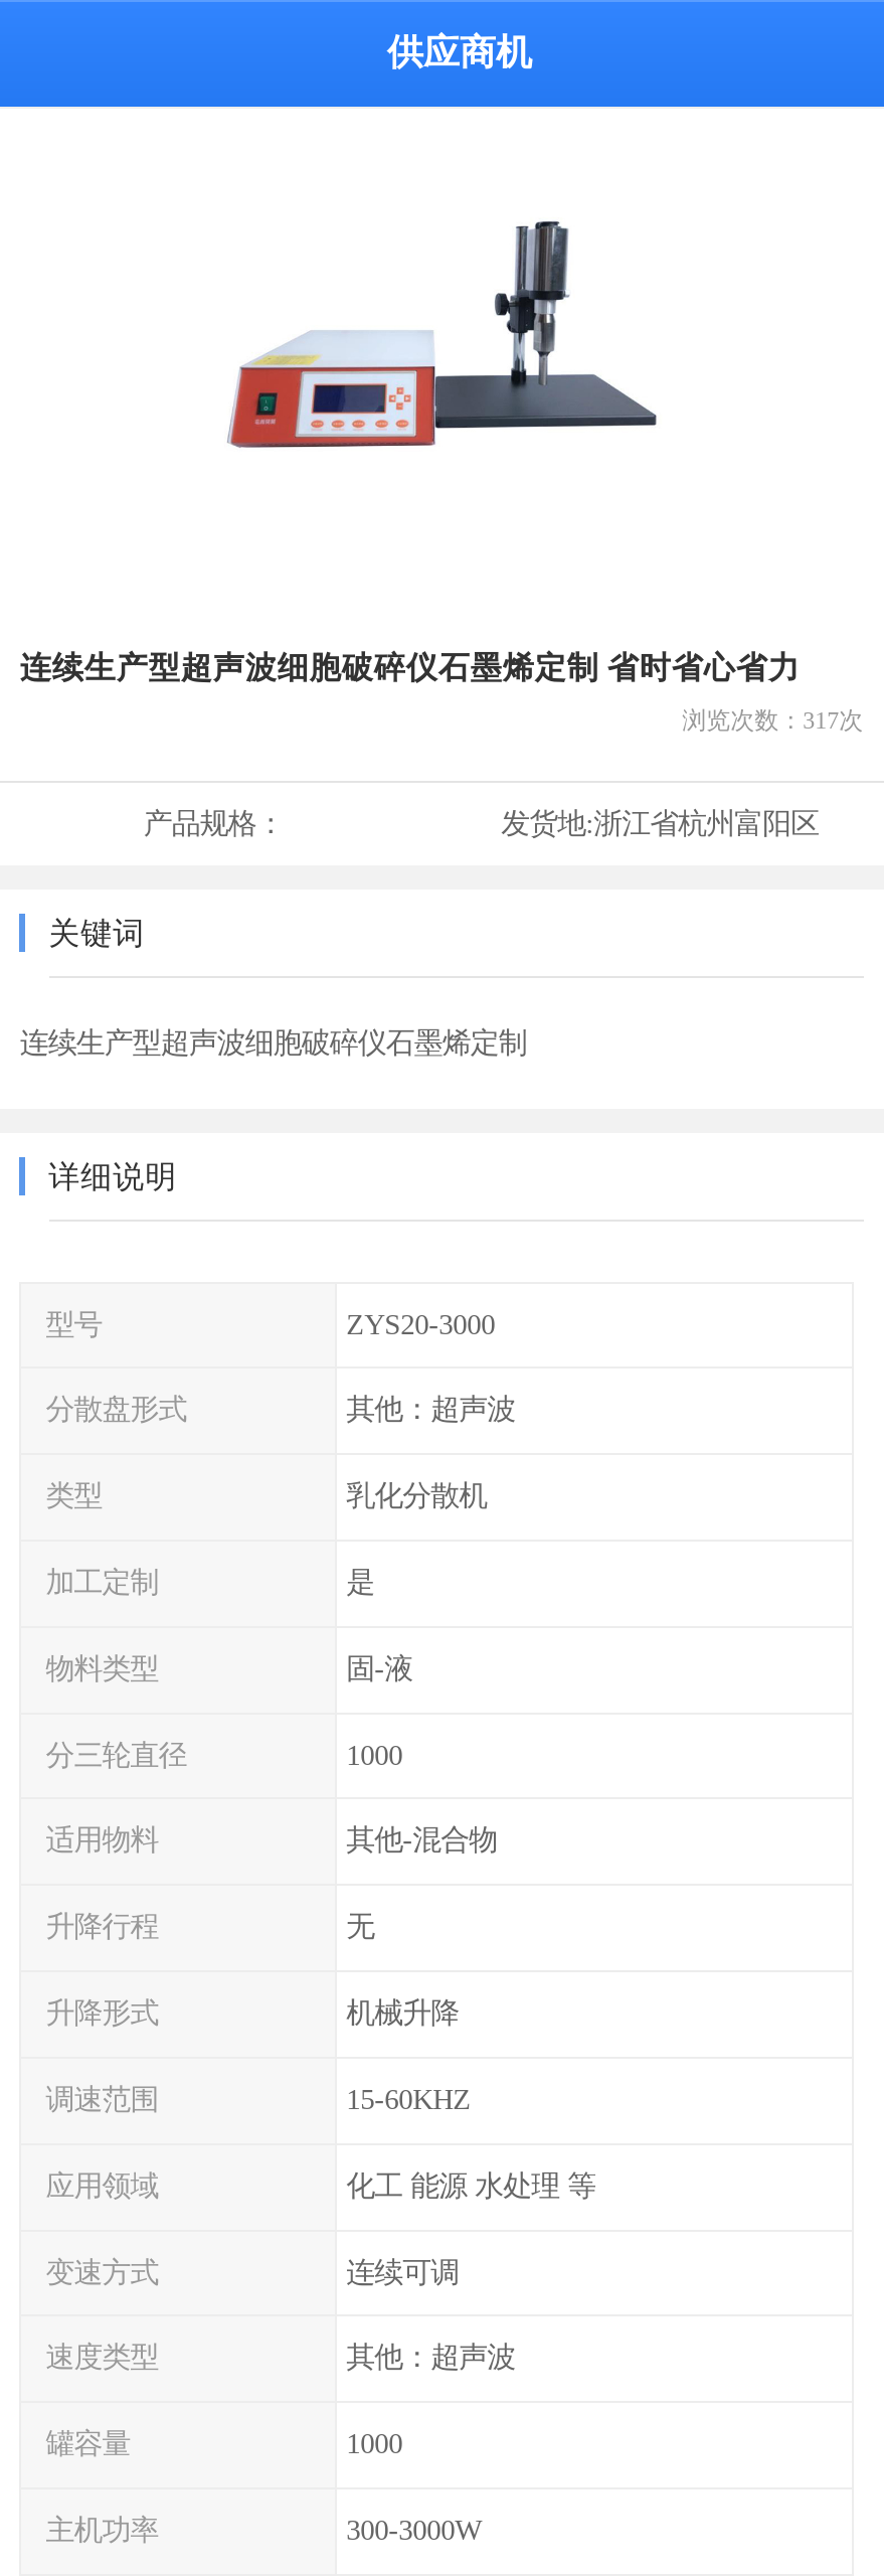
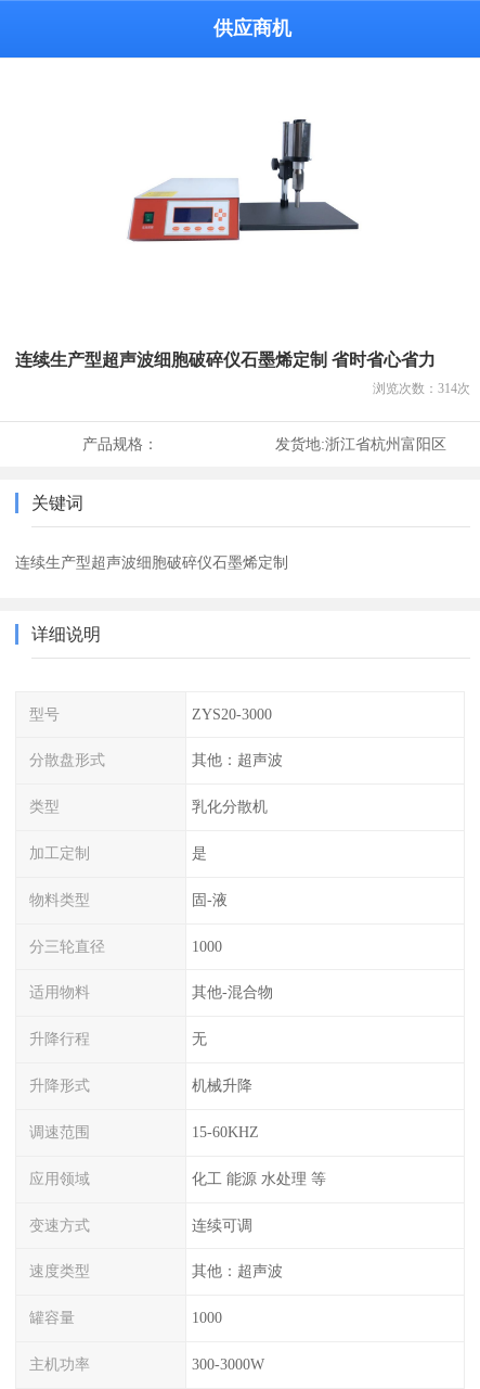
- 浏览次数：317次
+ 浏览次数：314次
